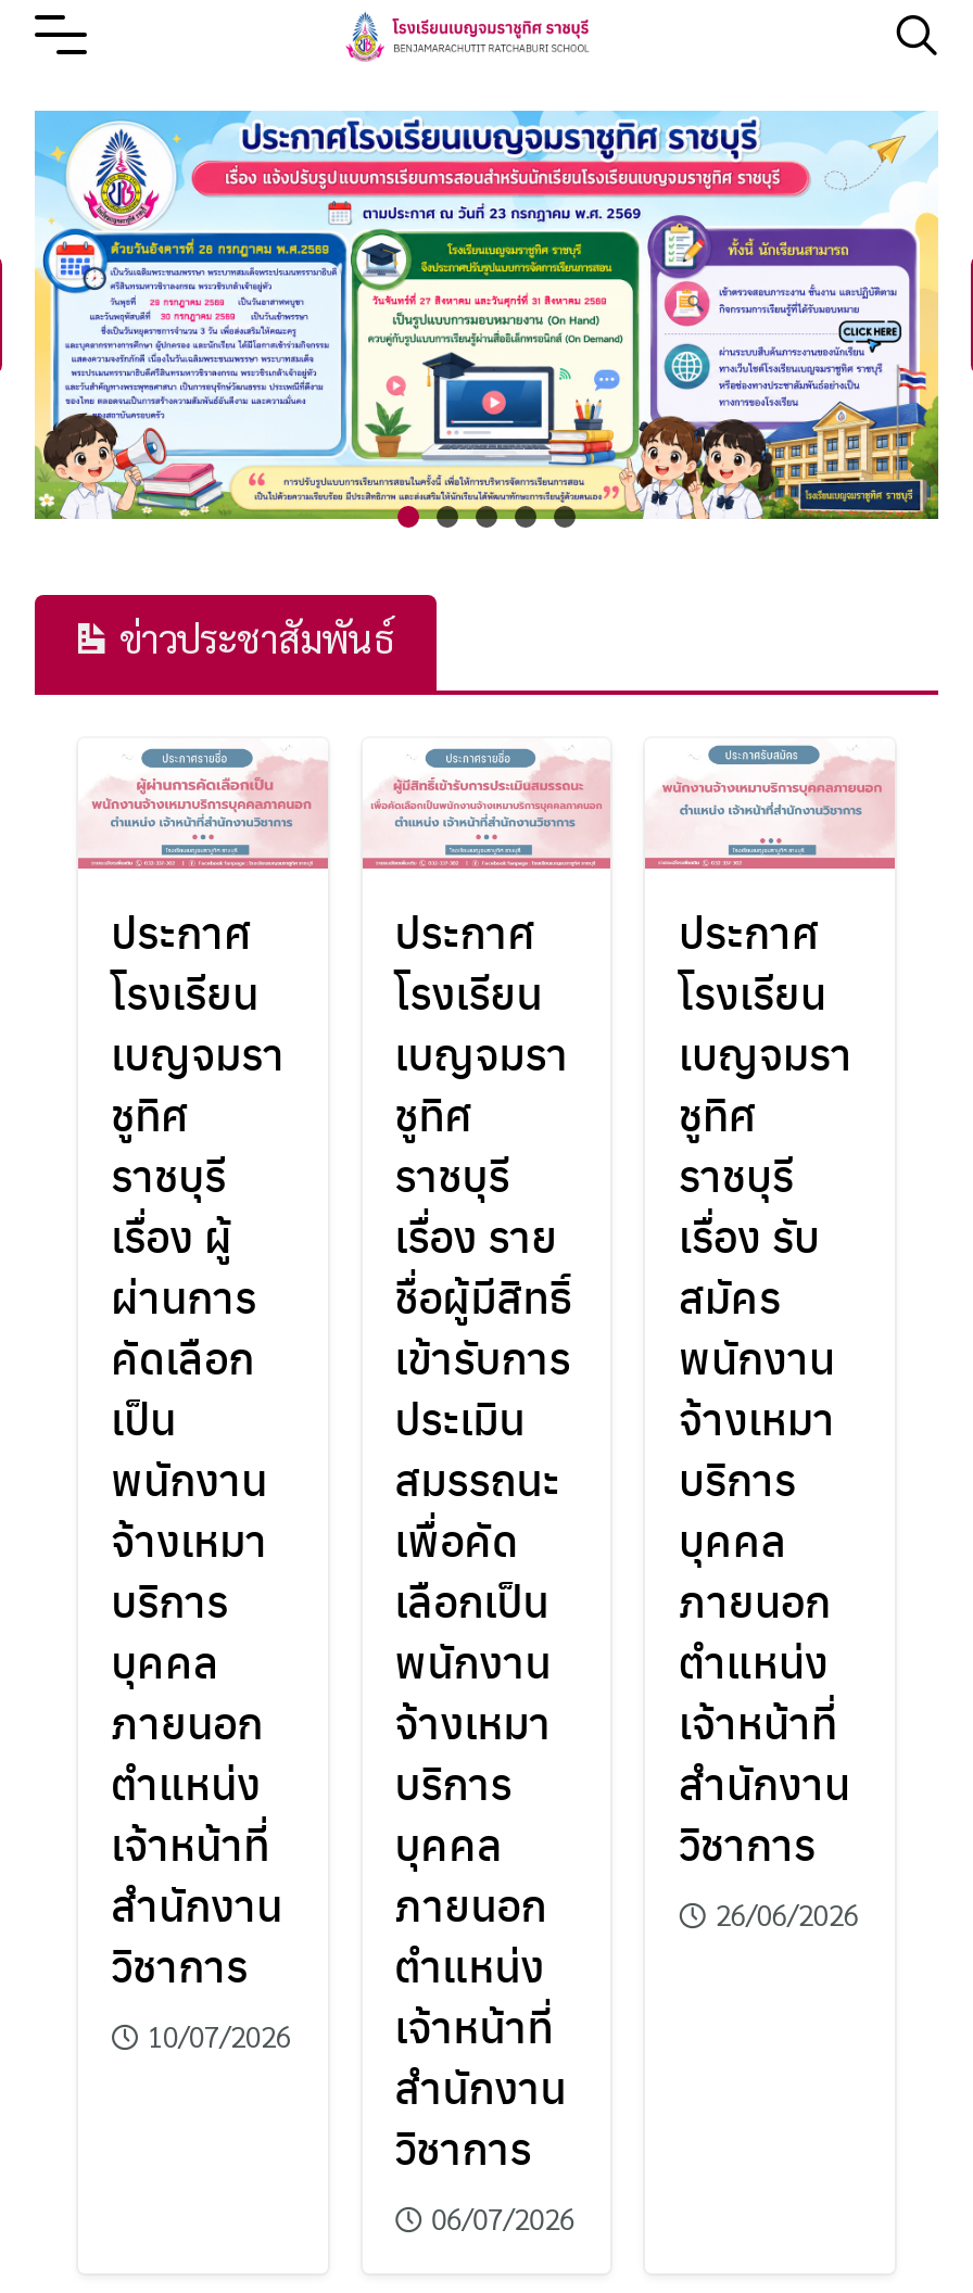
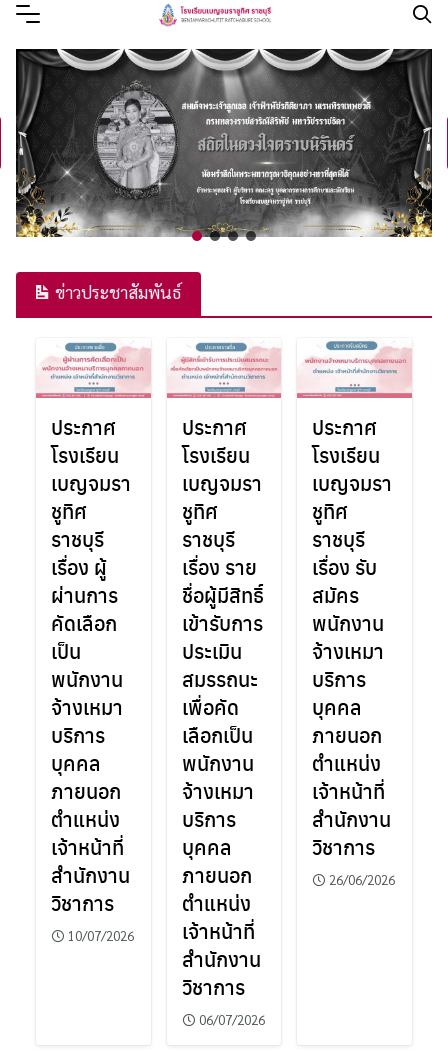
- [image]
+ [image]
